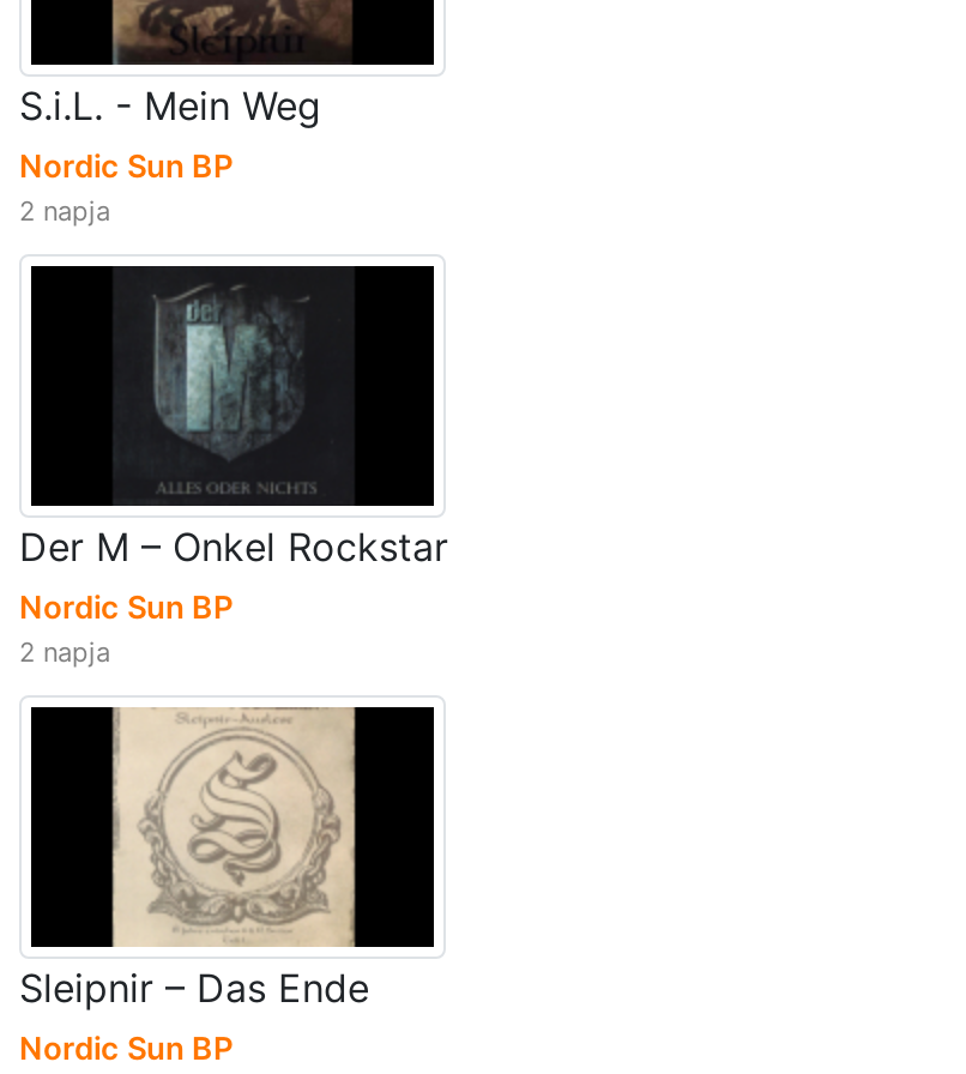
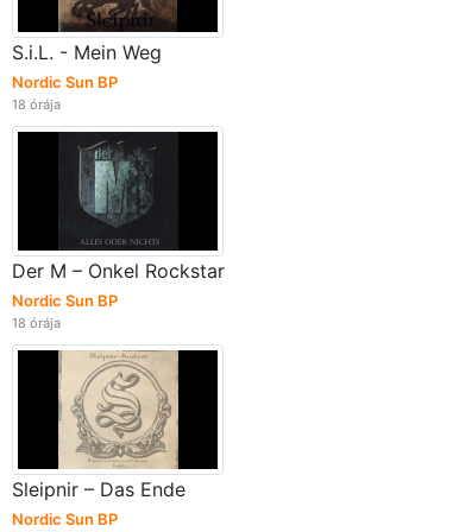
- 2 napja
+ 18 órája

- 2 napja
+ 18 órája
